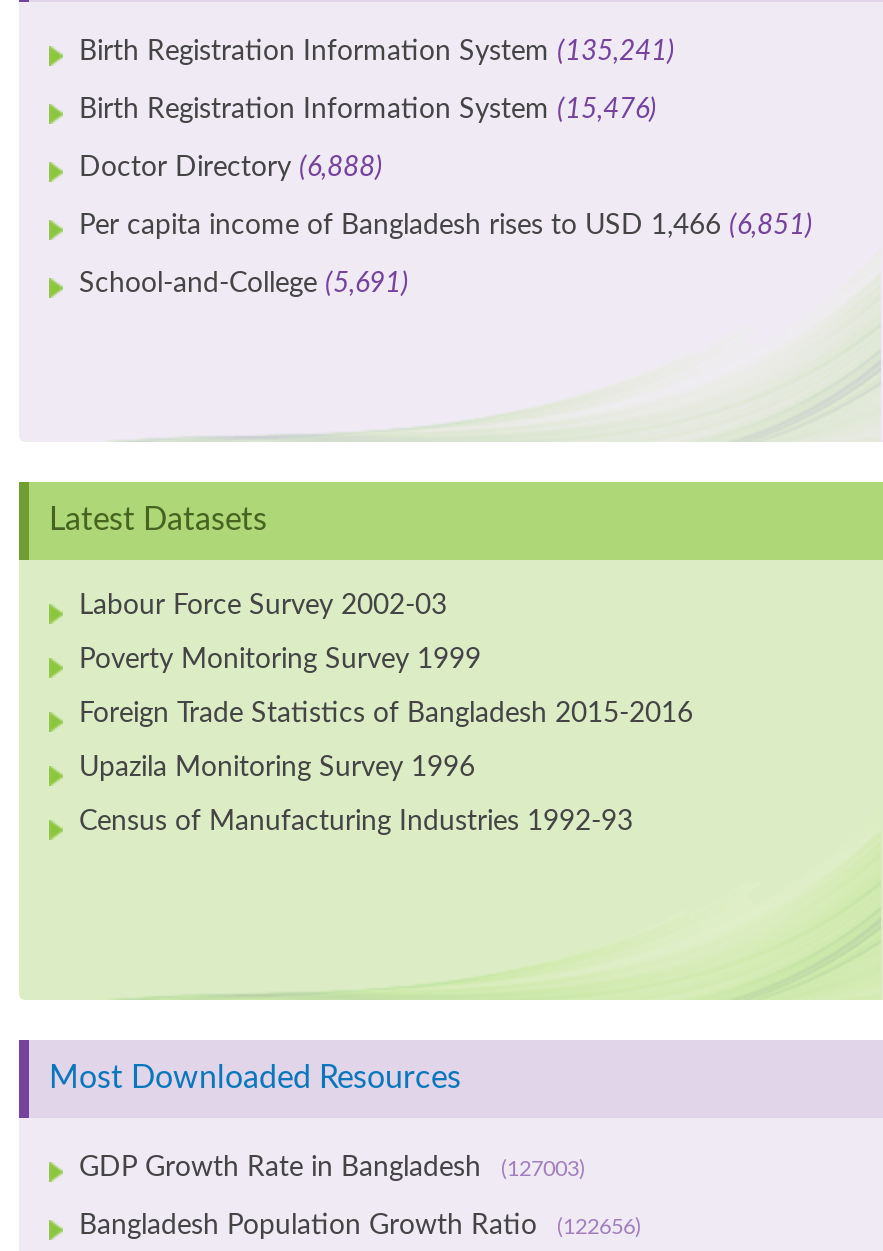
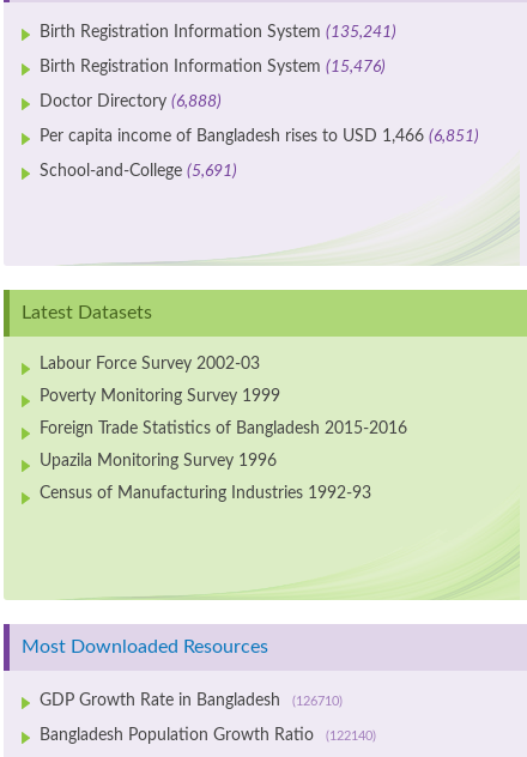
- GDP Growth Rate in Bangladesh (127003)
+ GDP Growth Rate in Bangladesh (126710)

- Bangladesh Population Growth Ratio (122656)
+ Bangladesh Population Growth Ratio (122140)
